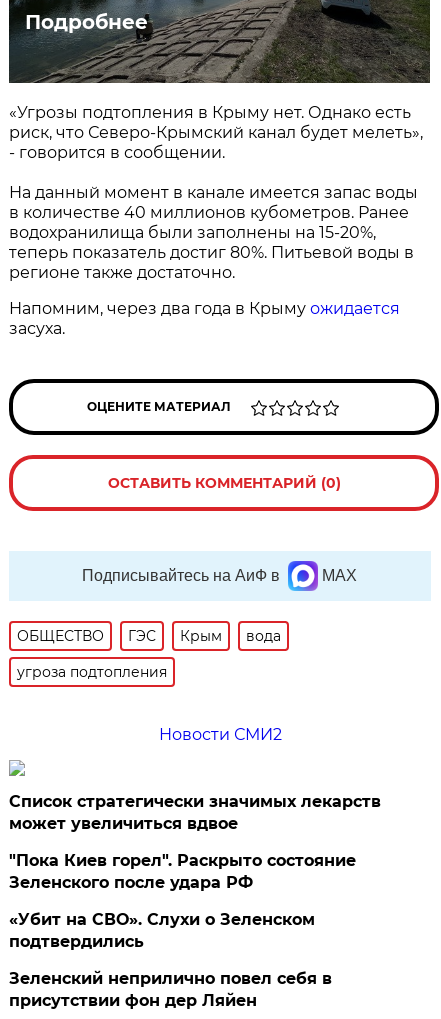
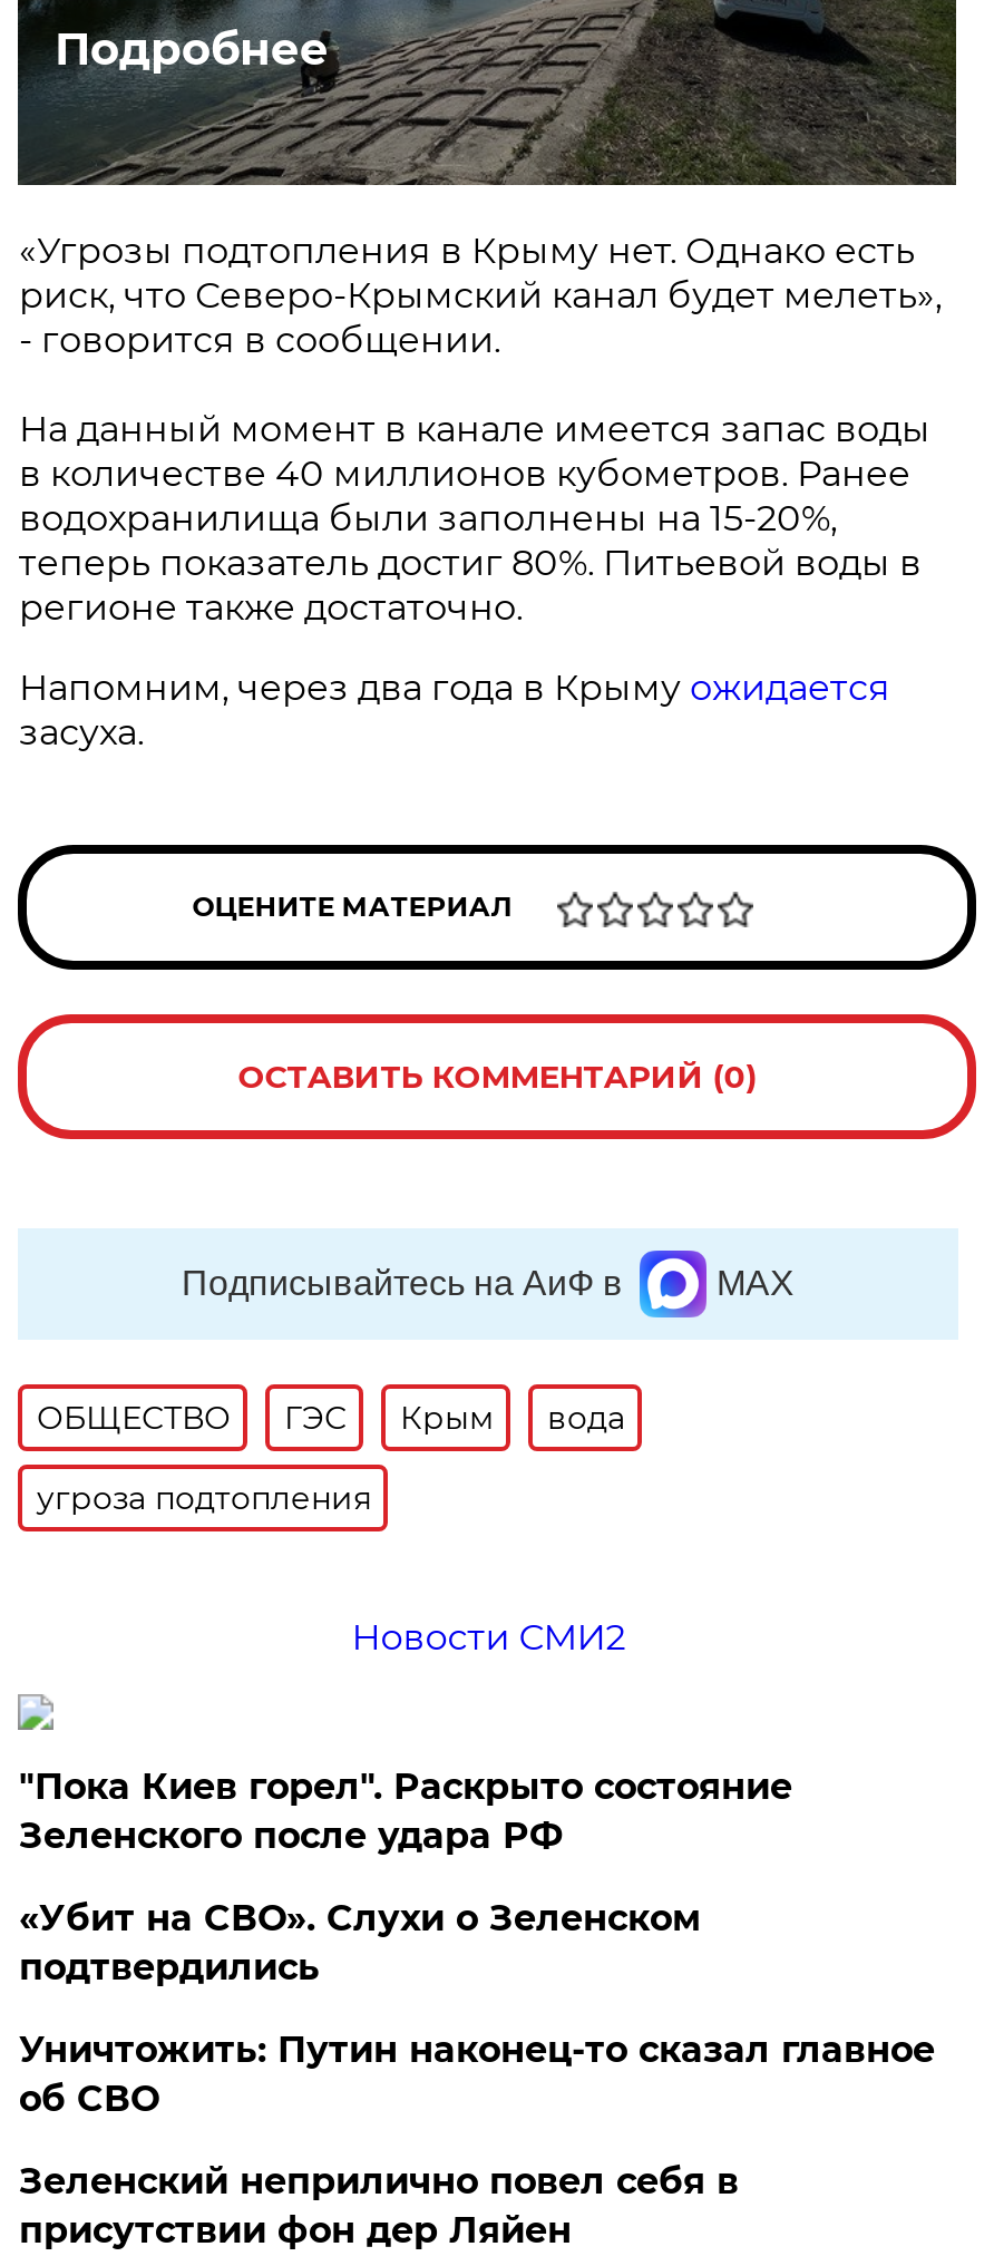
- Список стратегически значимых лекарств
- может увеличиться вдвое

moved up: "Пока Киев горел". Раскрыто состояние | Зеленского после удара РФ | «Убит на СВО». Слухи о Зеленском | подтвердились

+ Уничтожить: Путин наконец-то сказал главное
+ об СВО
